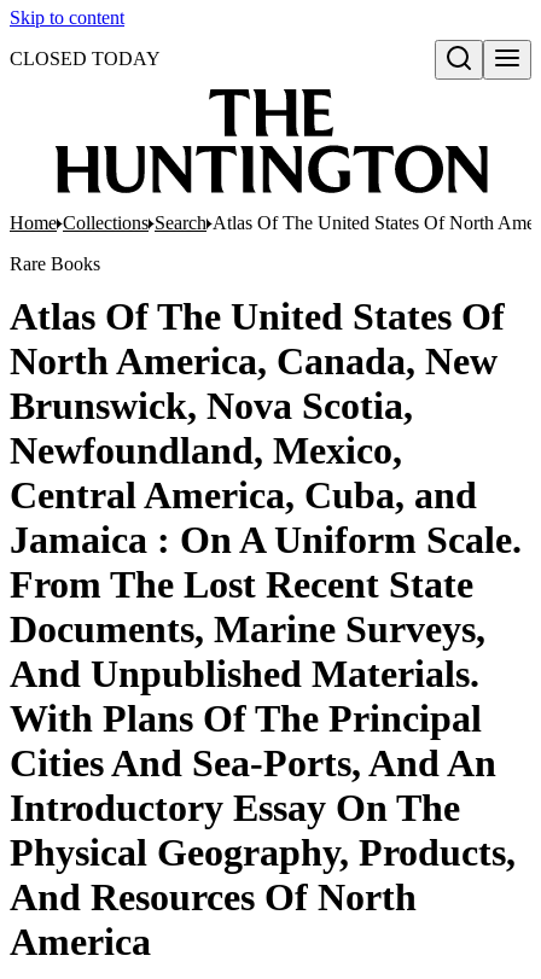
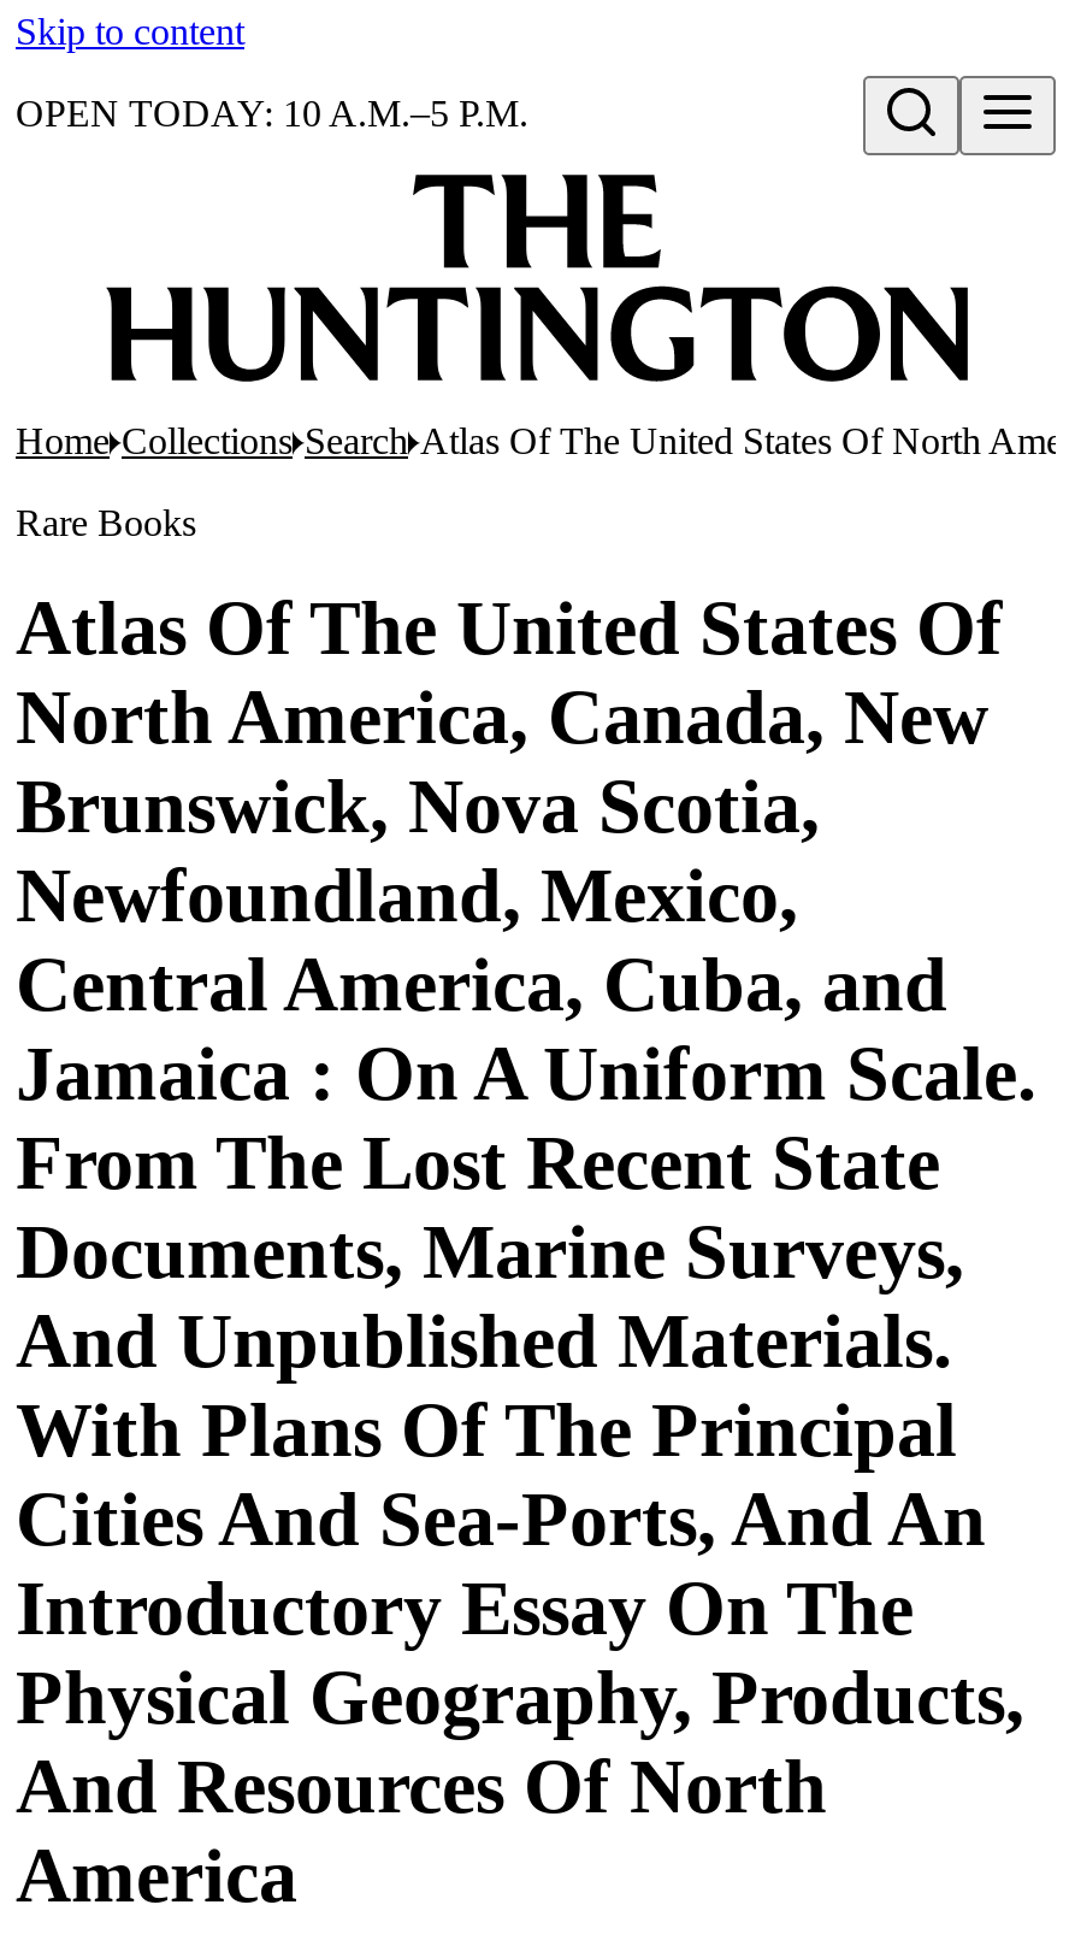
- CLOSED TODAY
+ OPEN TODAY: 10 A.M.–5 P.M.
